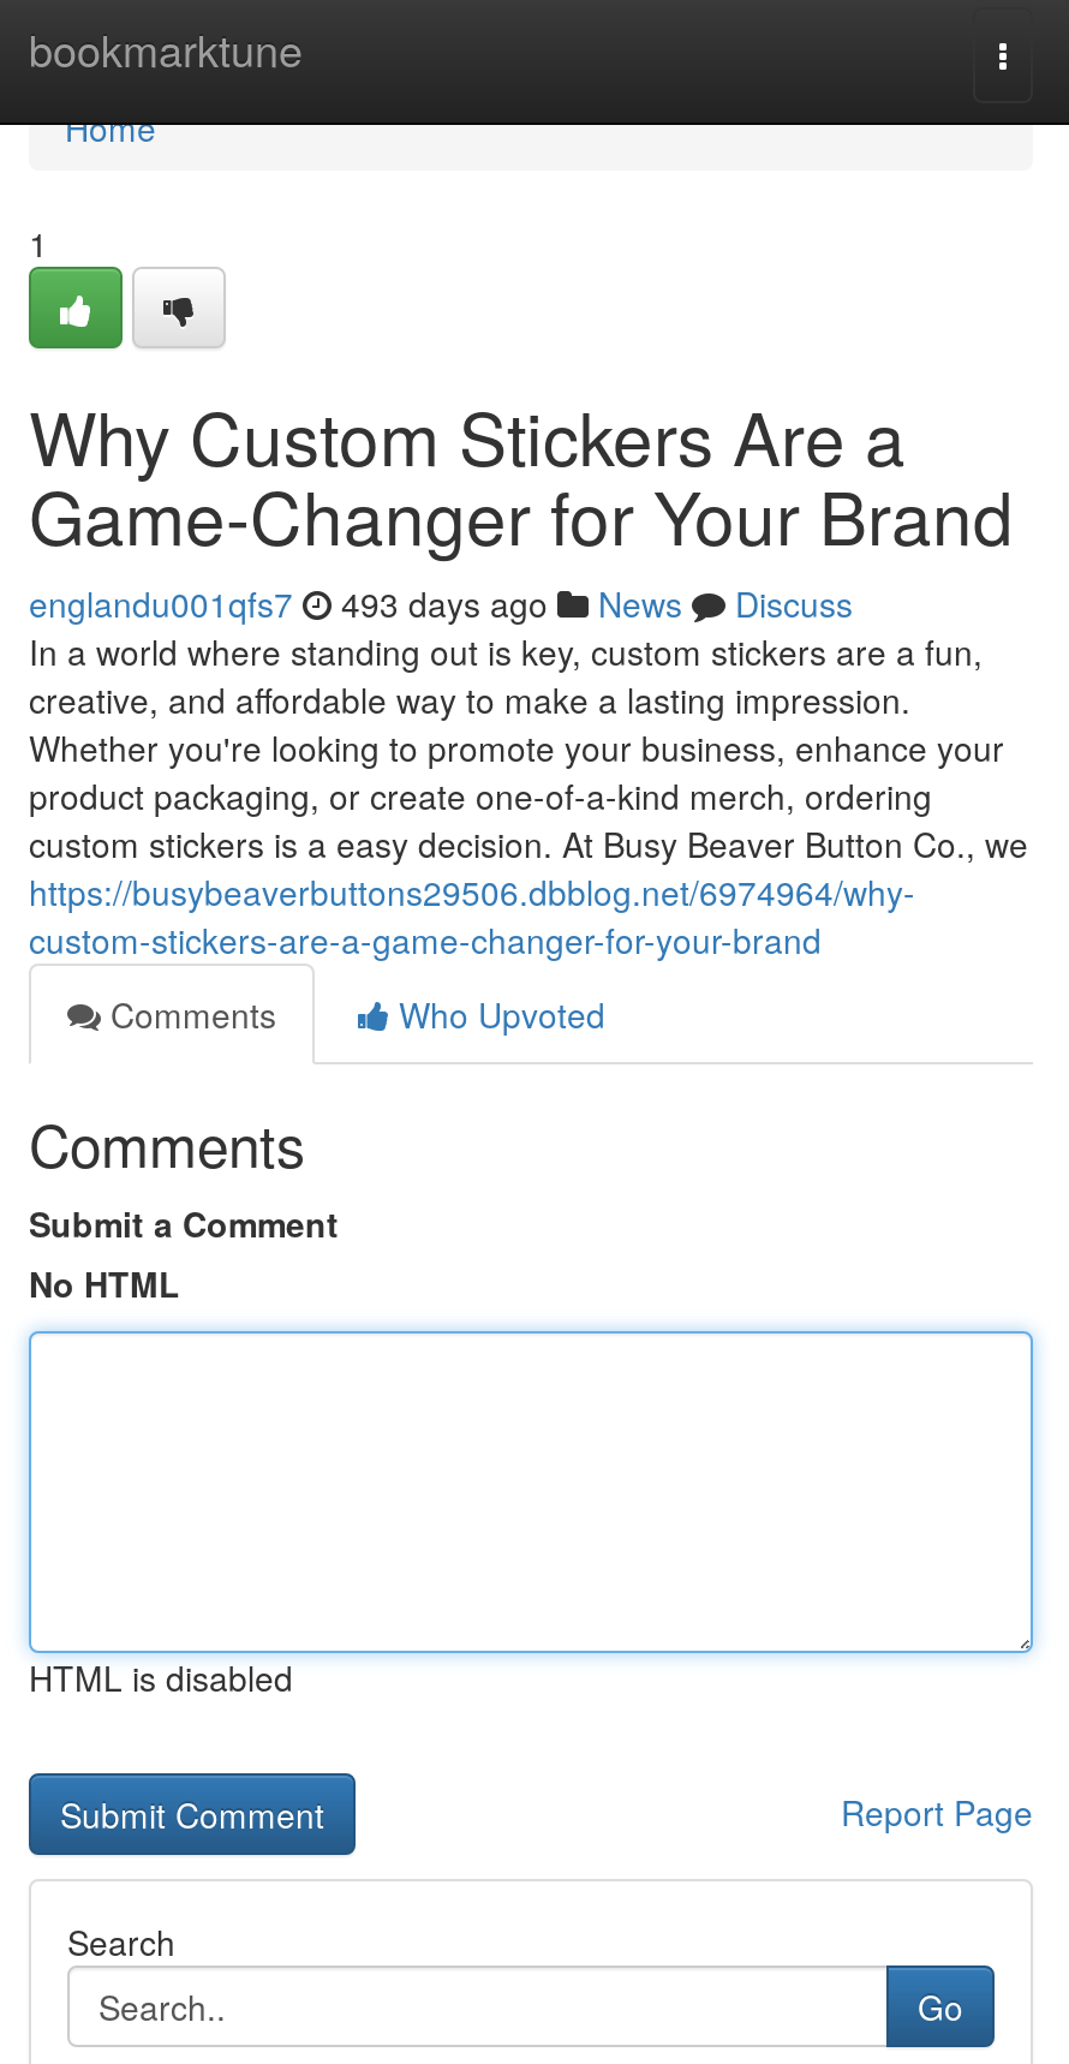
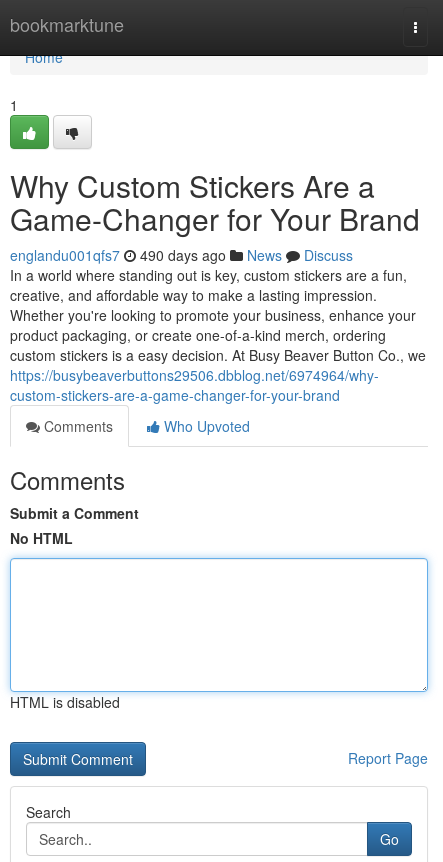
- englandu001qfs7 493 days ago News Discuss
+ englandu001qfs7 490 days ago News Discuss
